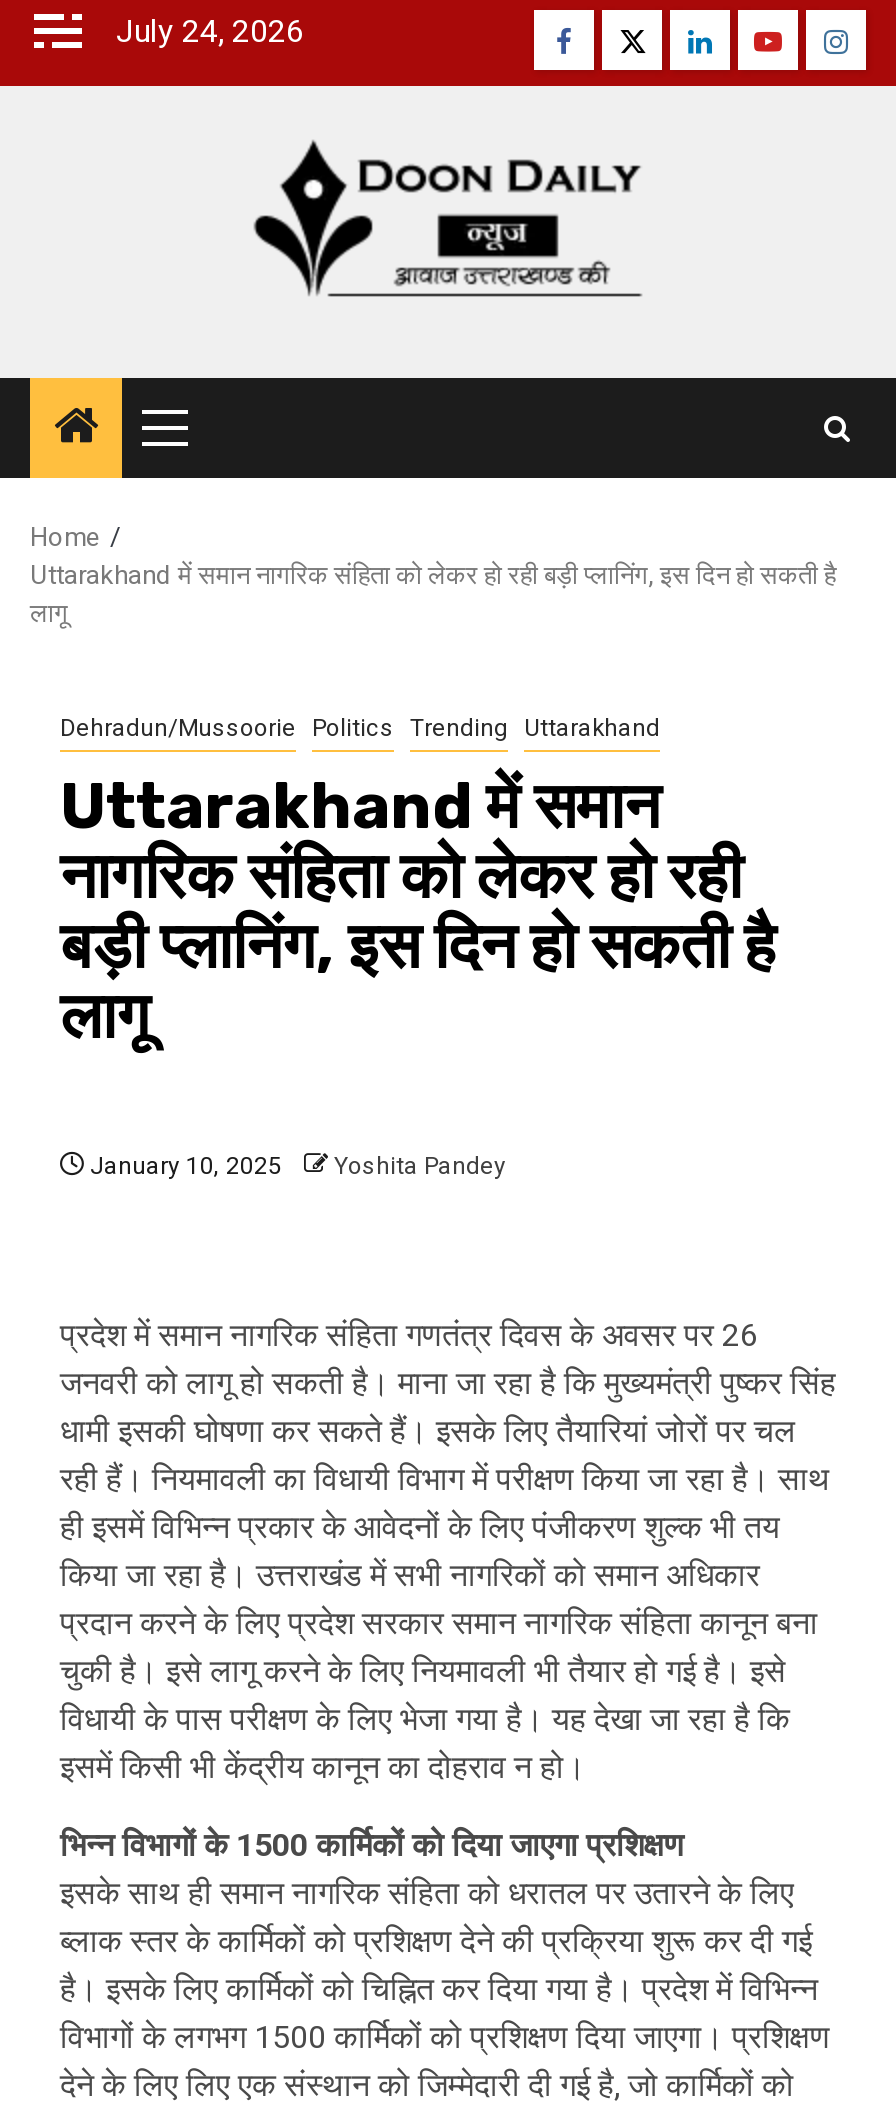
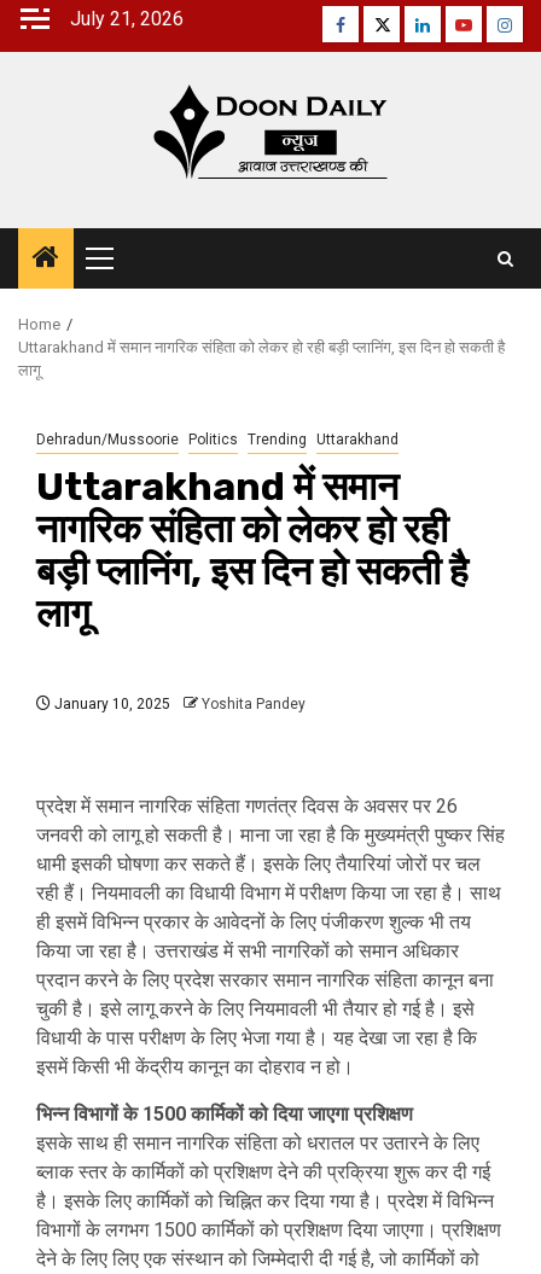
- July 24, 2026
+ July 21, 2026
